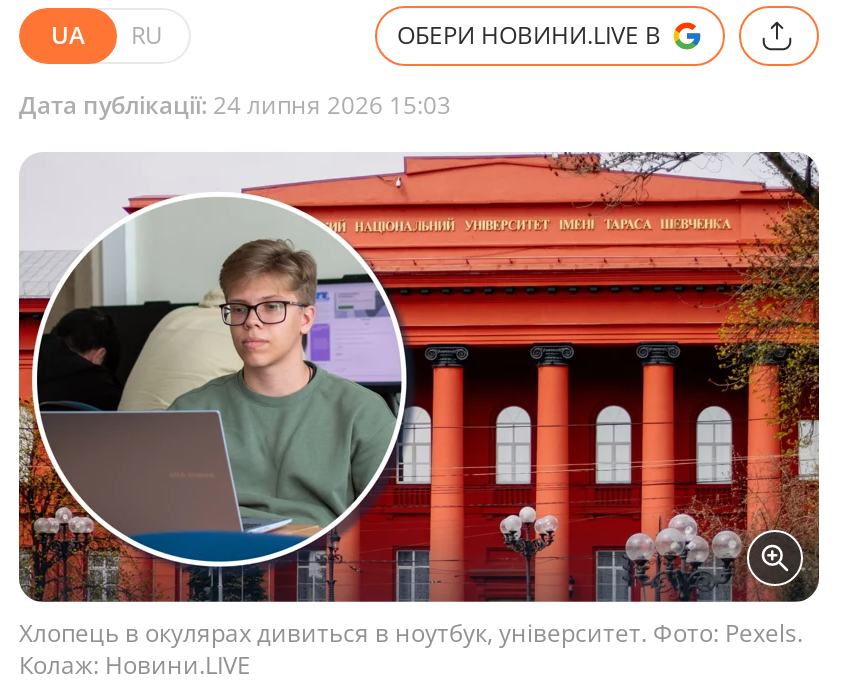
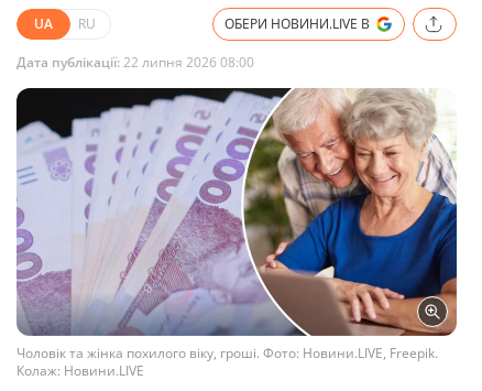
- Дата публікації: 24 липня 2026 15:03
+ Дата публікації: 22 липня 2026 08:00

- [image]
- Хлопець в окулярах дивиться в ноутбук, університет. Фото: Pexels.
+ [image]
+ Чоловік та жінка похилого віку, гроші. Фото: Новини.LIVE, Freepik.
